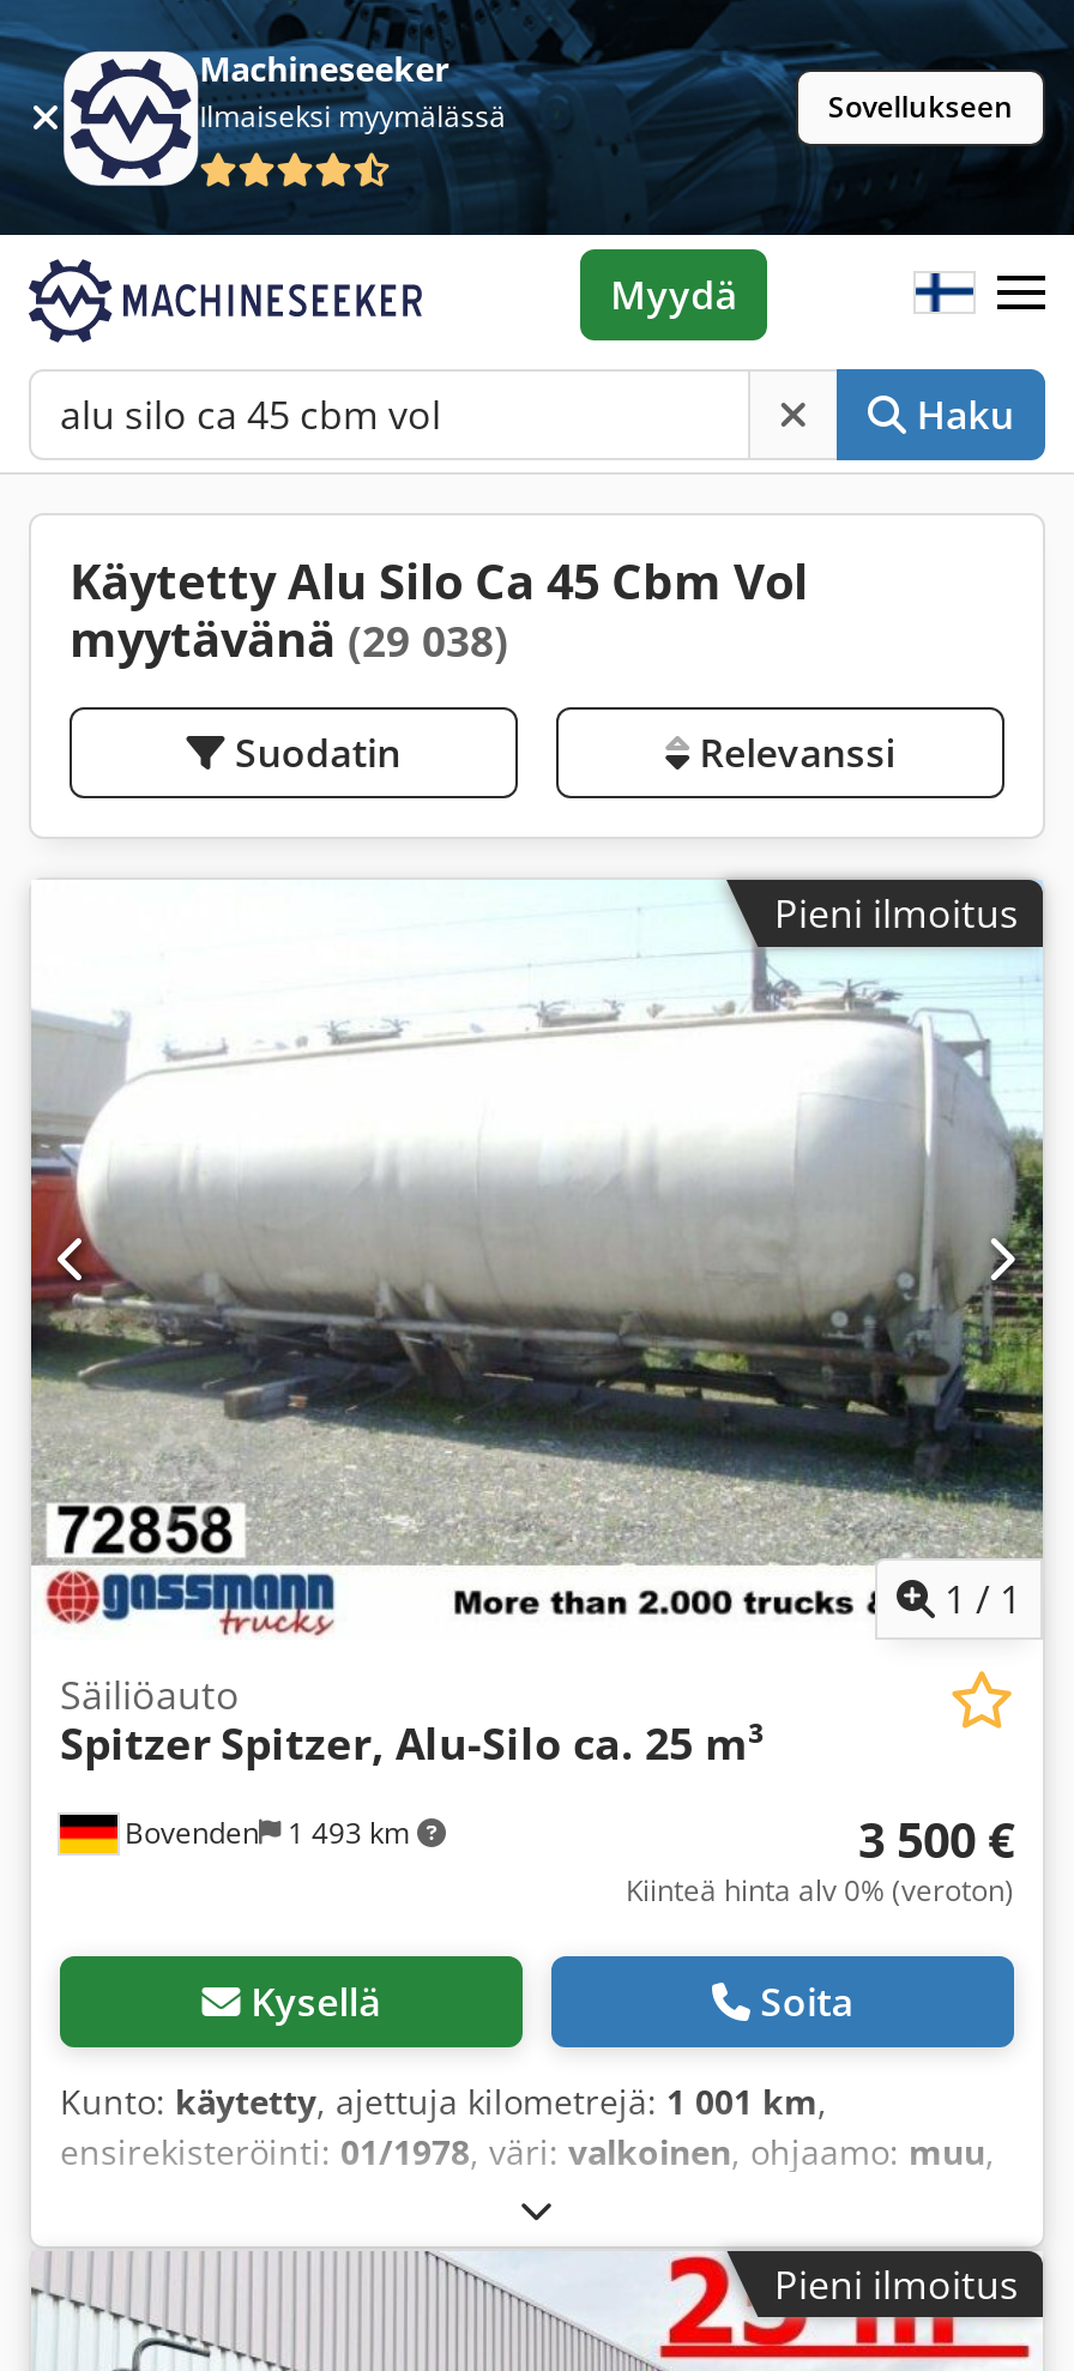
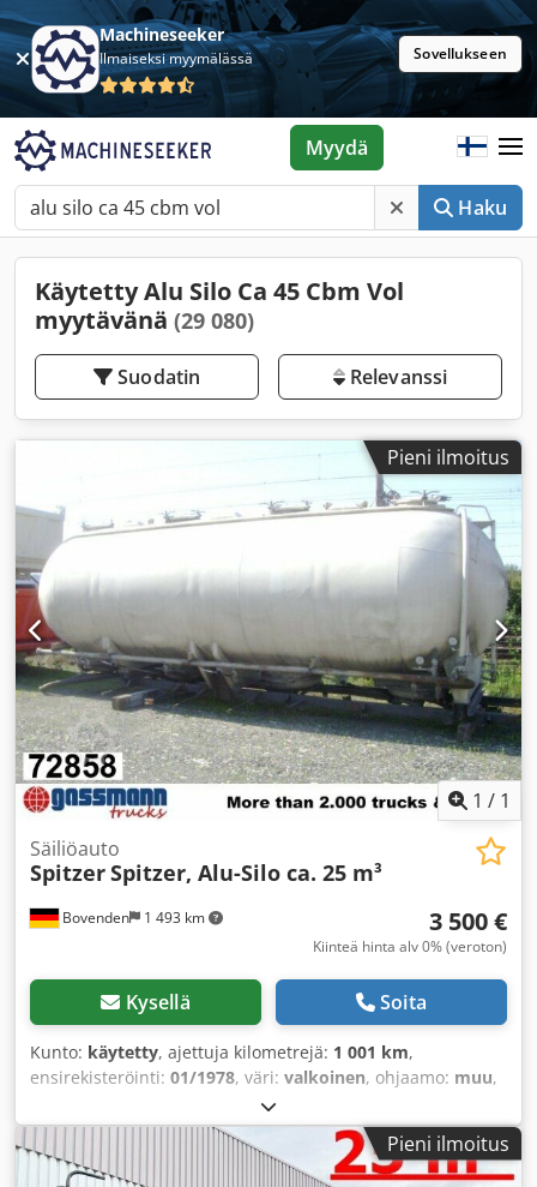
- myytävänä (29 038)
+ myytävänä (29 080)
